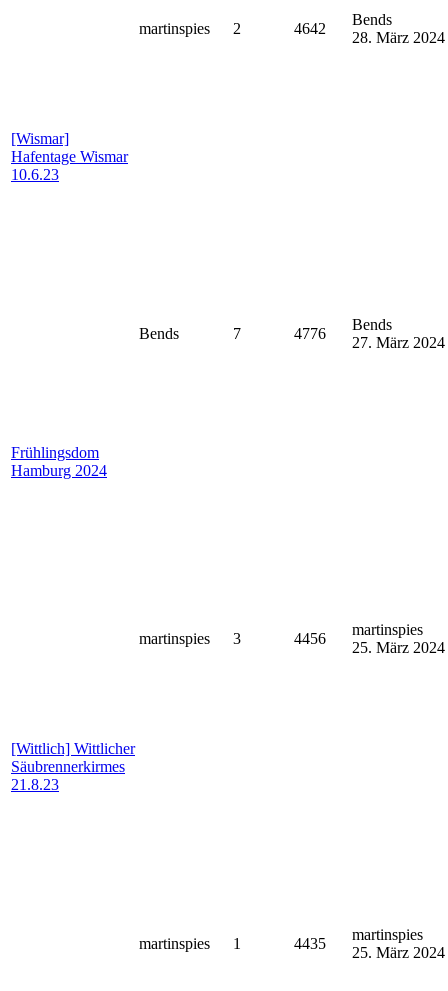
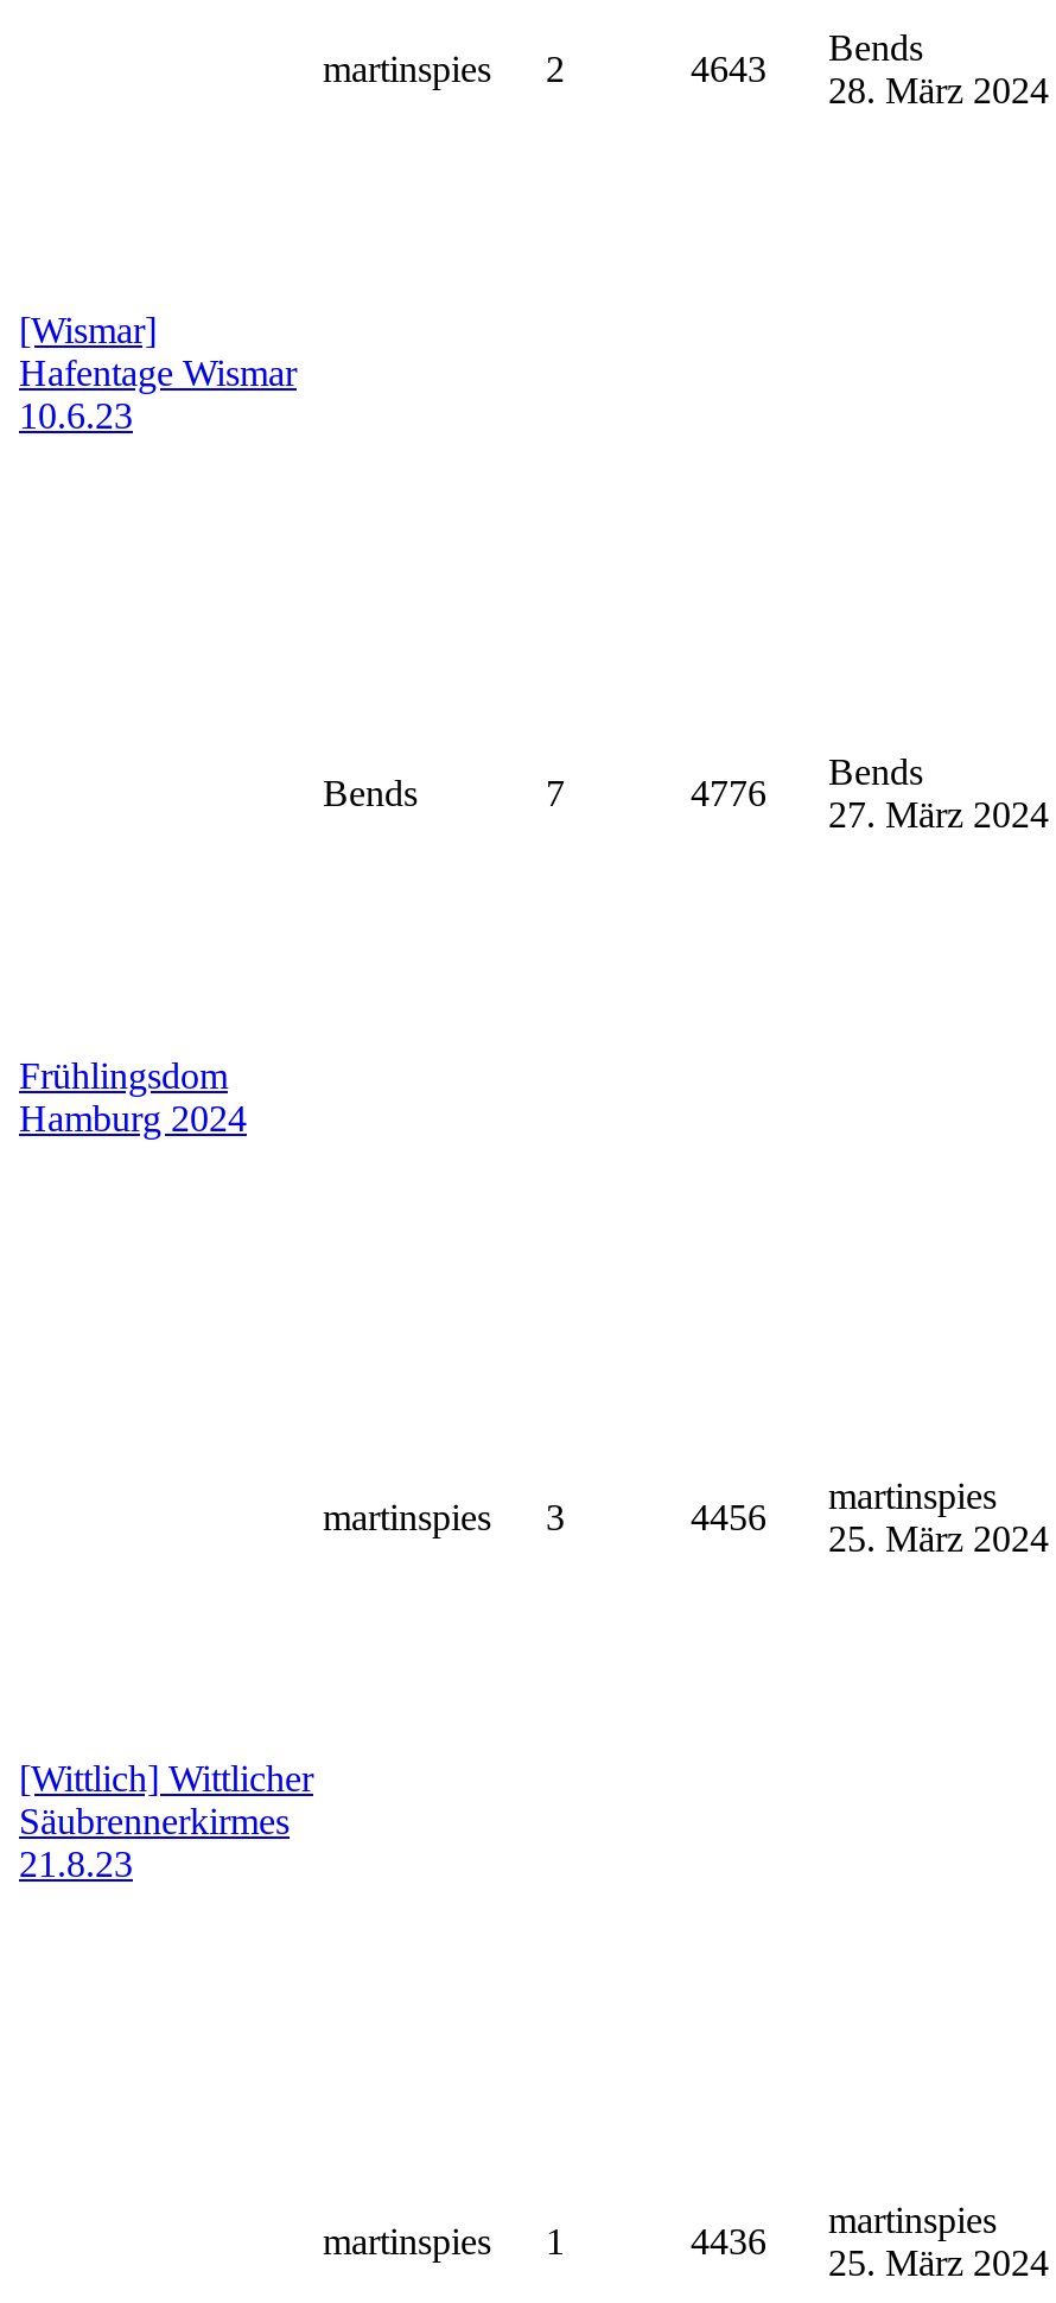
- 4642
+ 4643

- 4435
+ 4436
